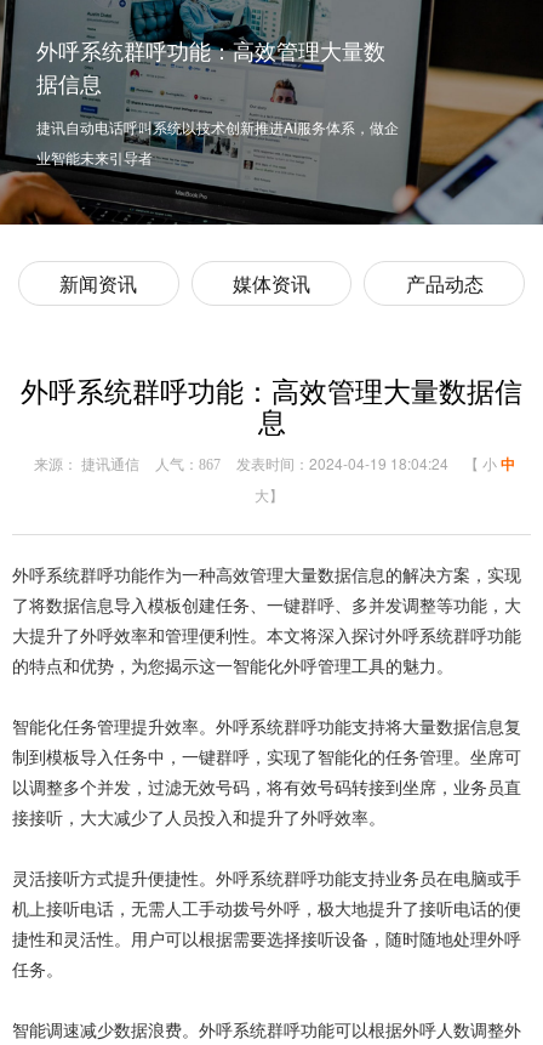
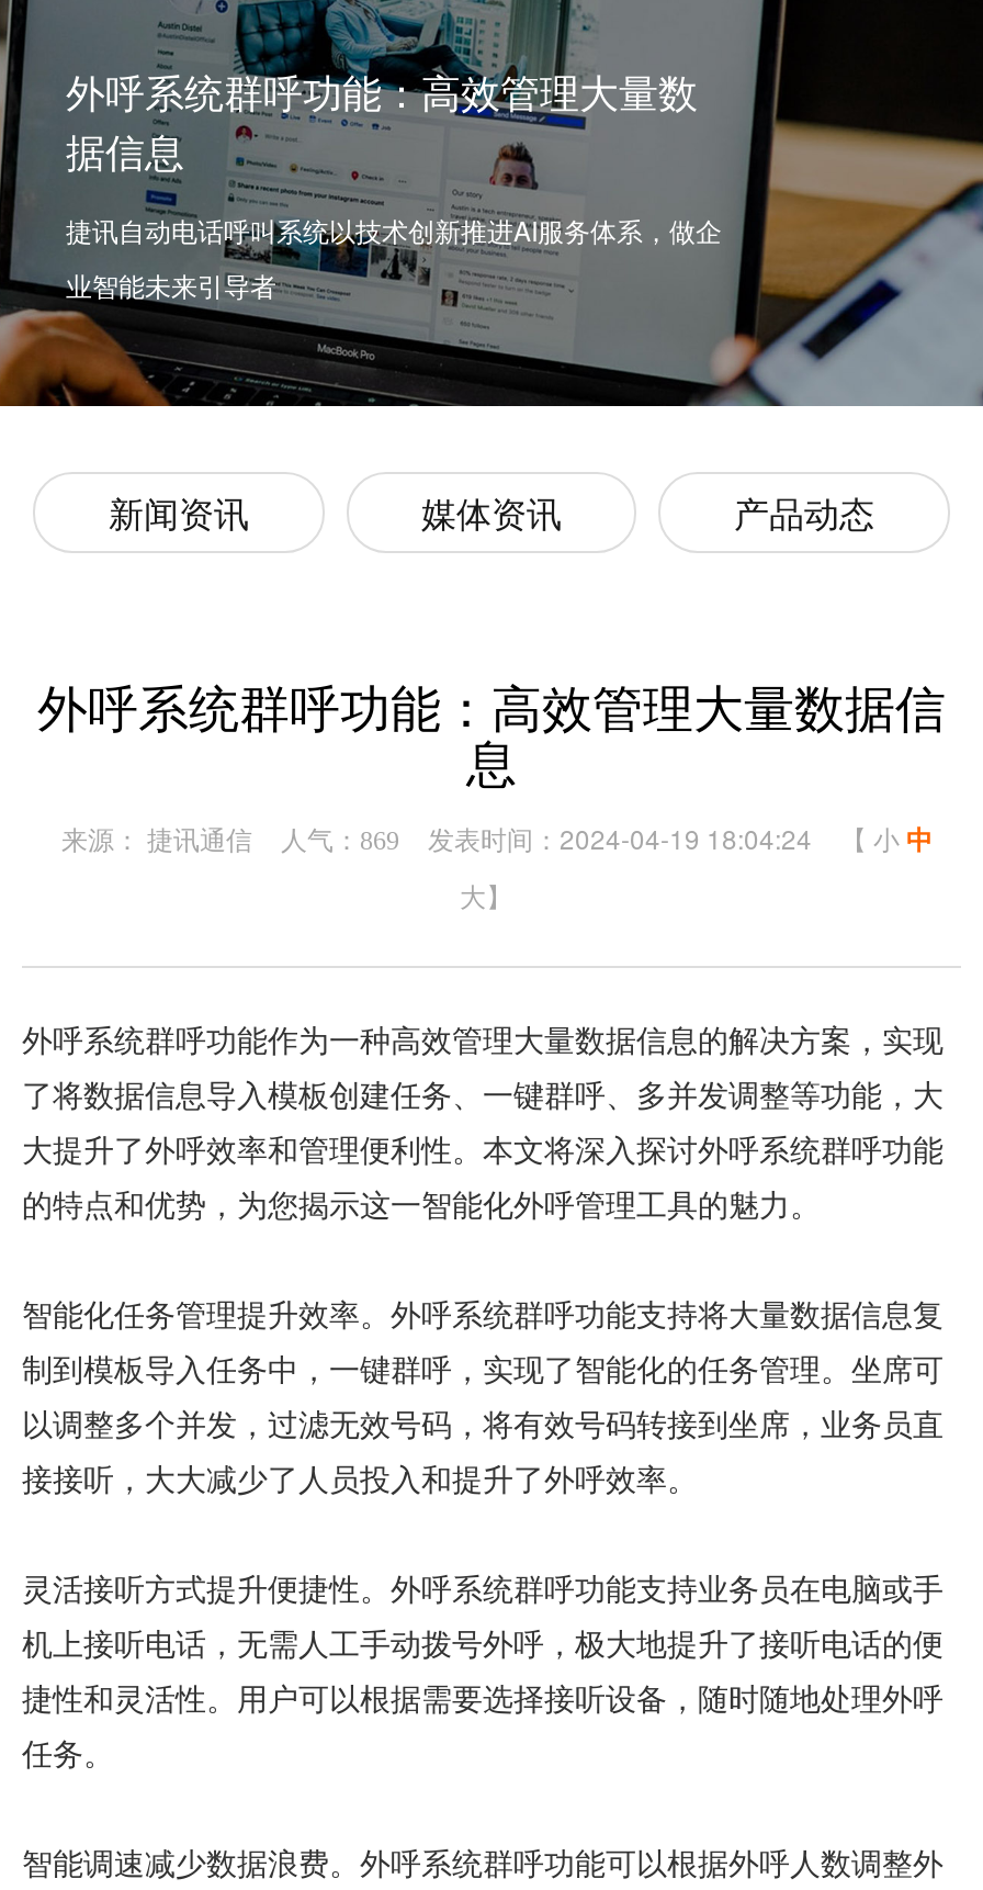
- 来源： 捷讯通信 人气：867 发表时间：2024-04-19 18:04:24 【小 中
+ 来源： 捷讯通信 人气：869 发表时间：2024-04-19 18:04:24 【小 中
